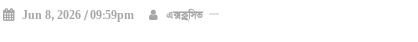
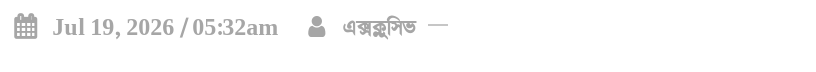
- Jun 8, 2026 / 09:59pm
+ Jul 19, 2026 / 05:32am
